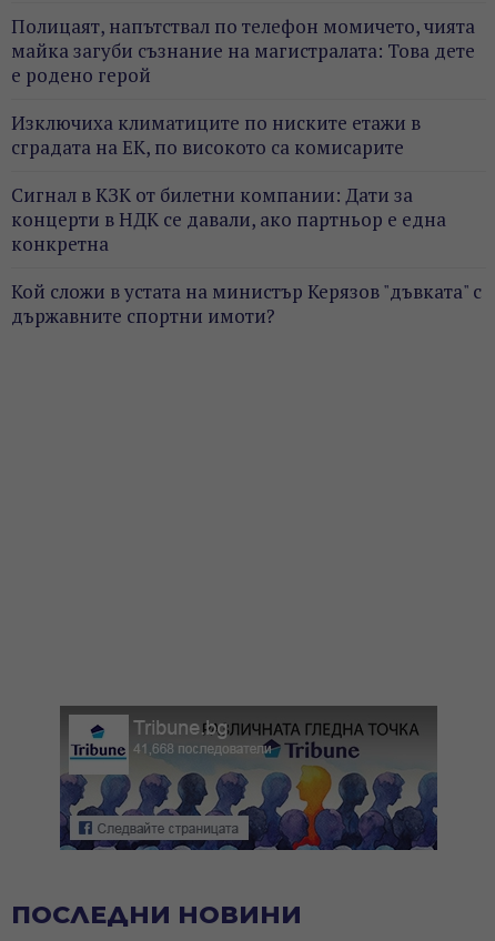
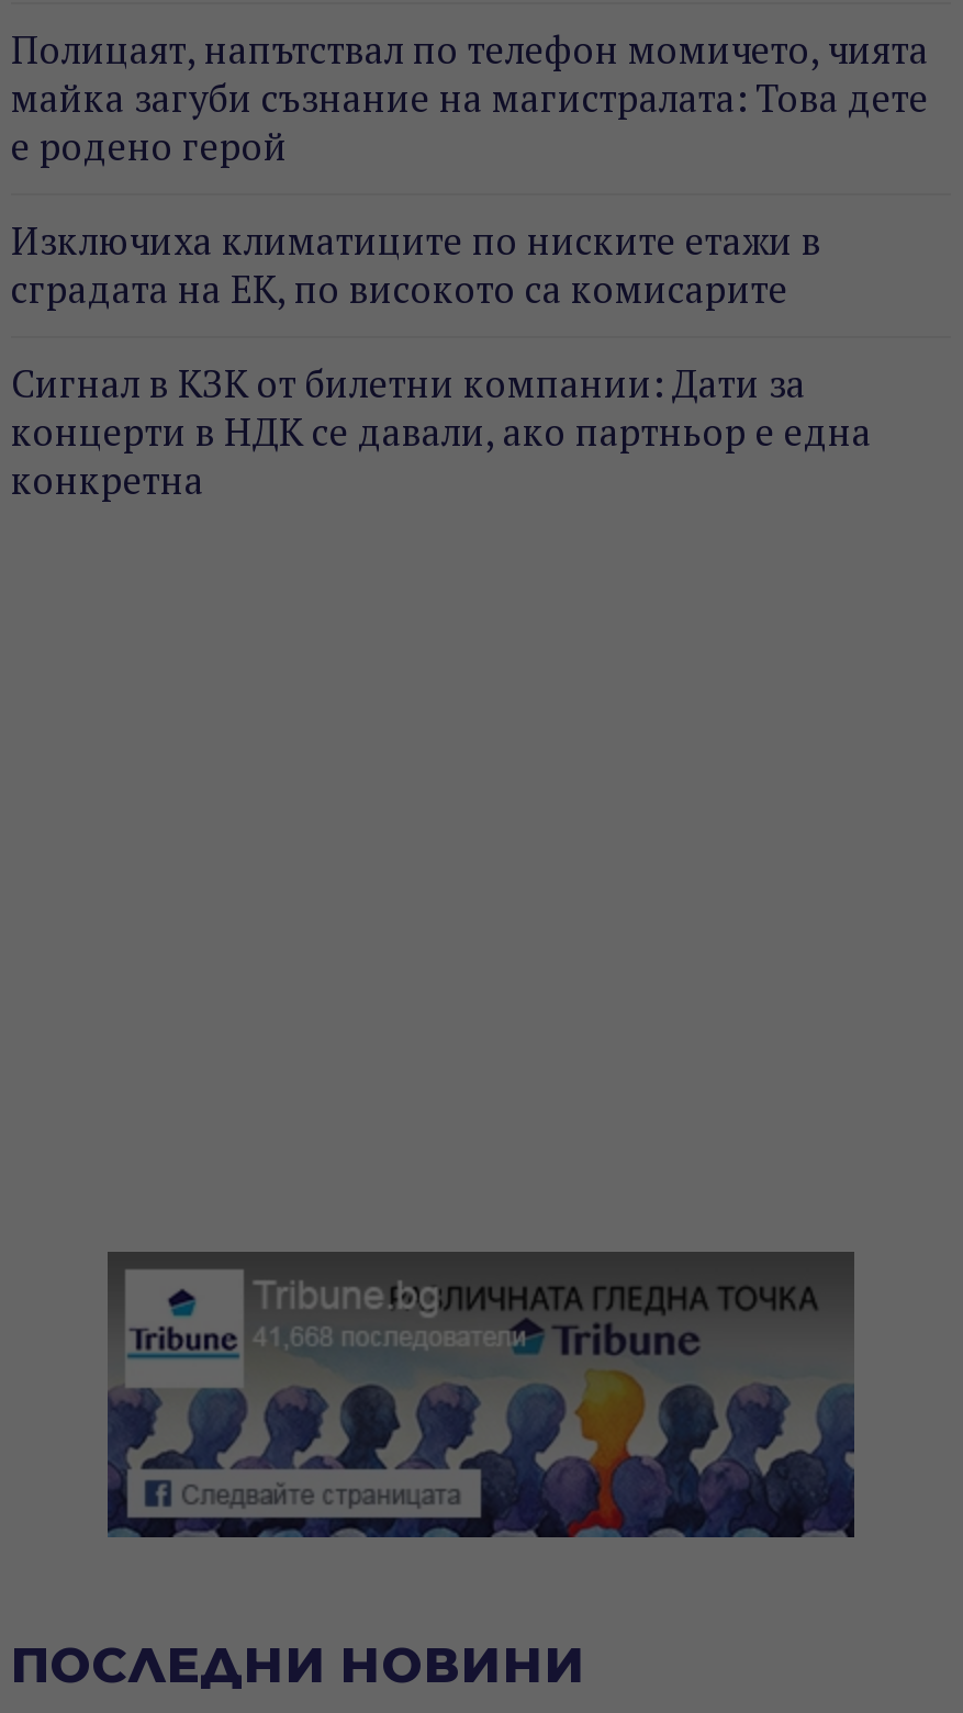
- Кой сложи в устата на министър Керязов "дъвката" с
- държавните спортни имоти?
